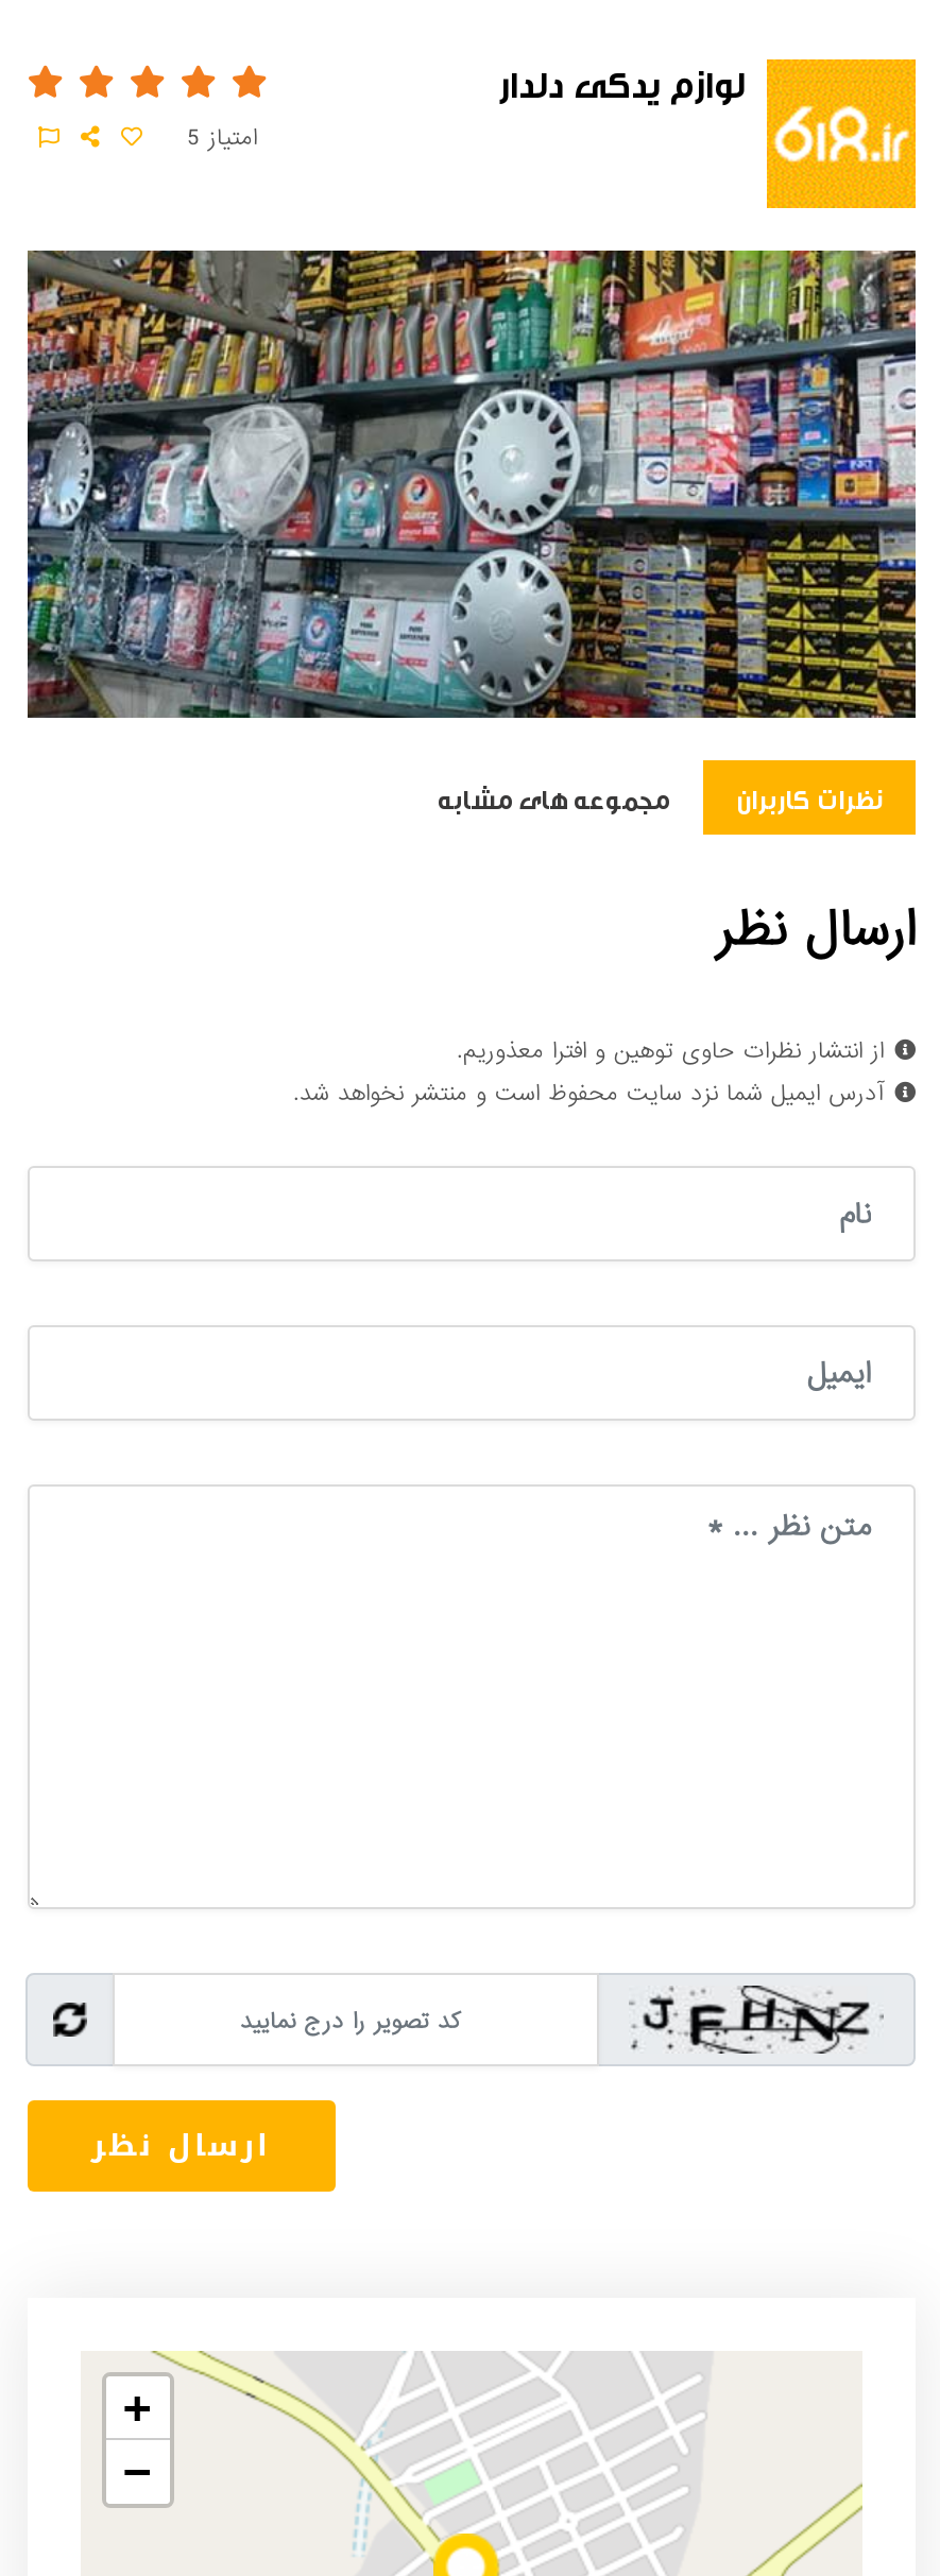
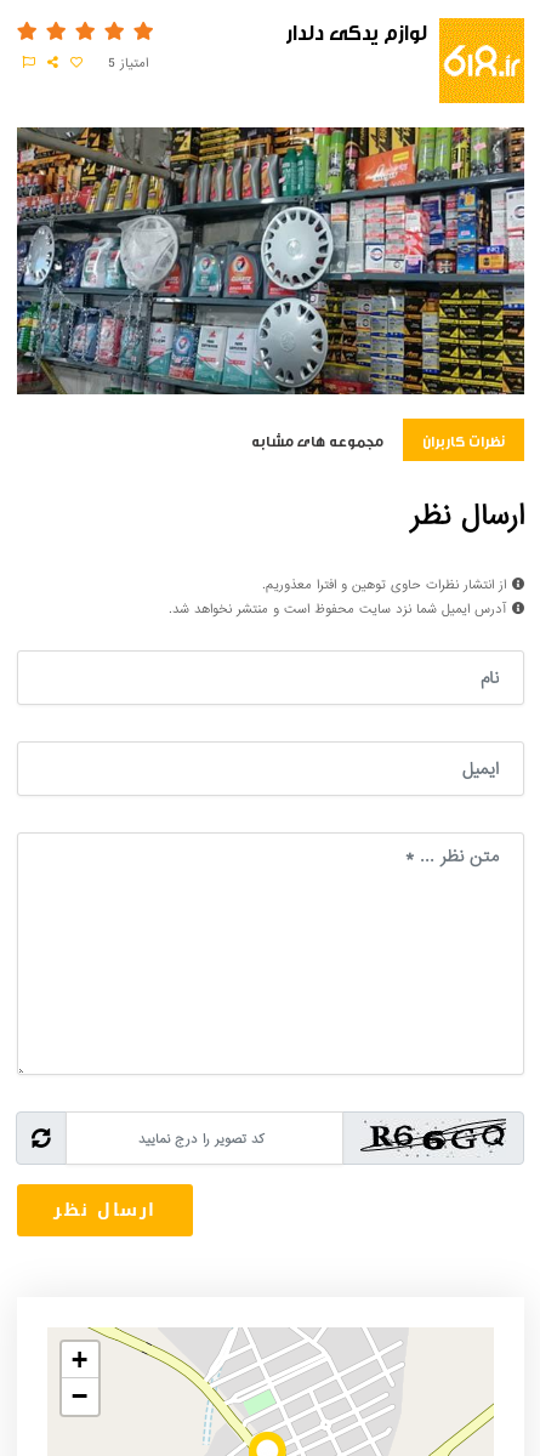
- [image]
+ [image]
